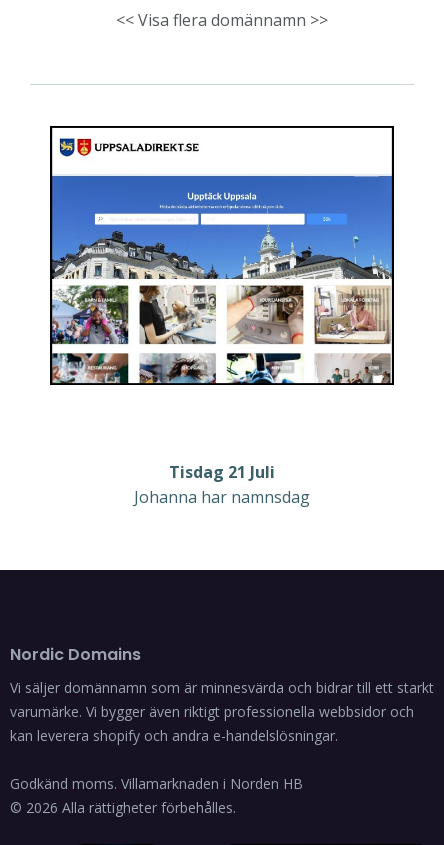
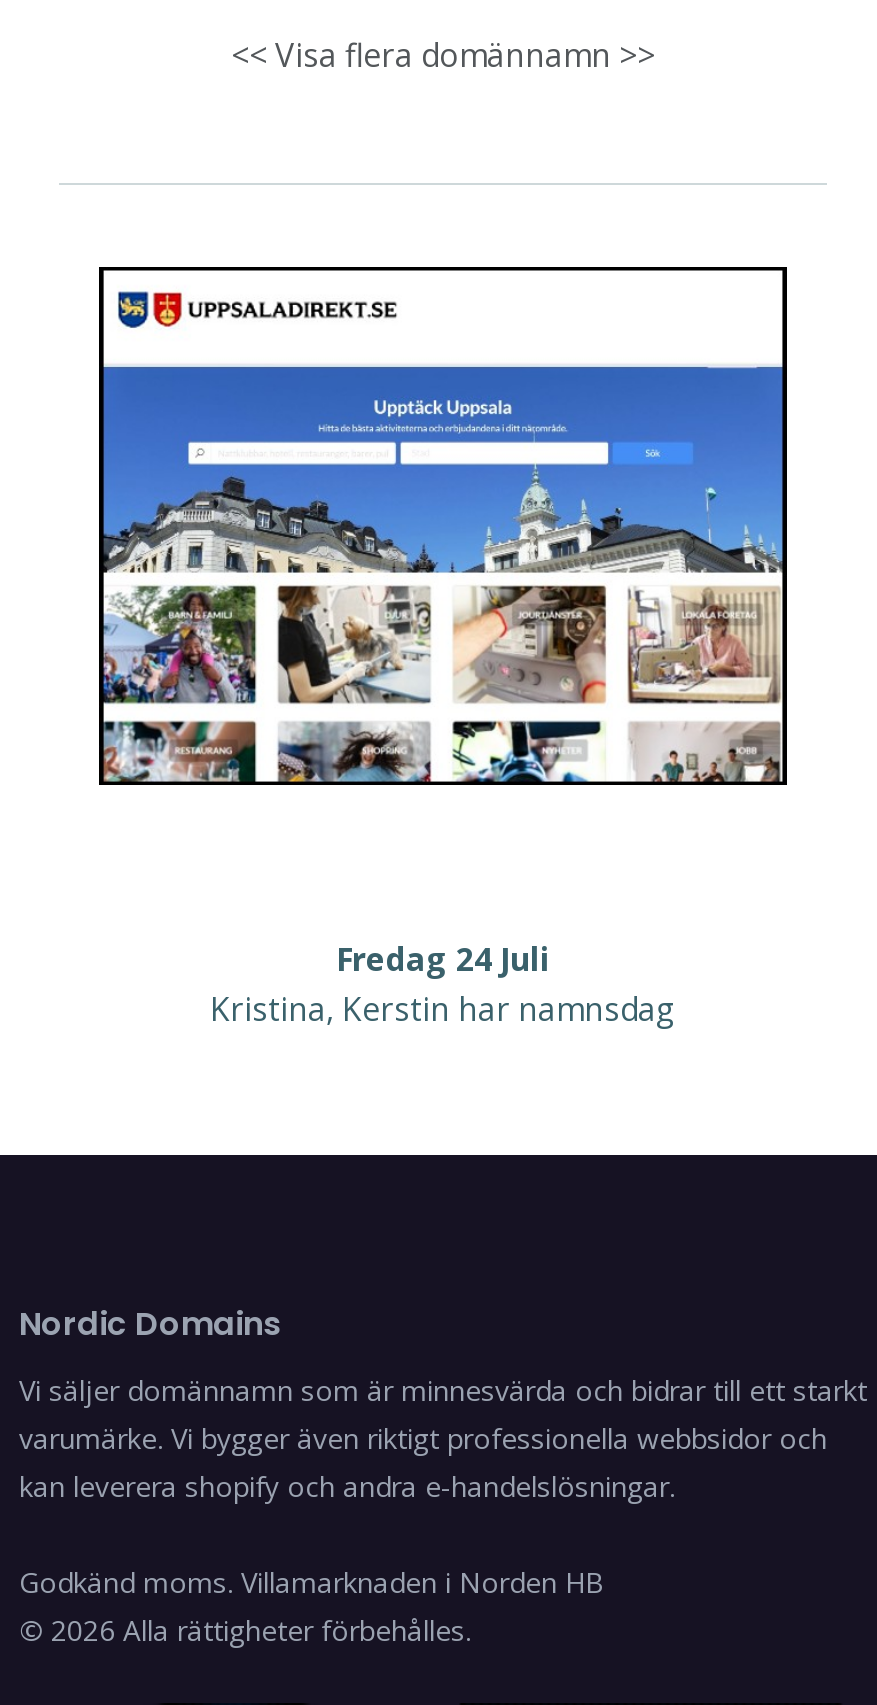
- Tisdag 21 Juli
- Johanna har namnsdag
+ Fredag 24 Juli
+ Kristina, Kerstin har namnsdag
